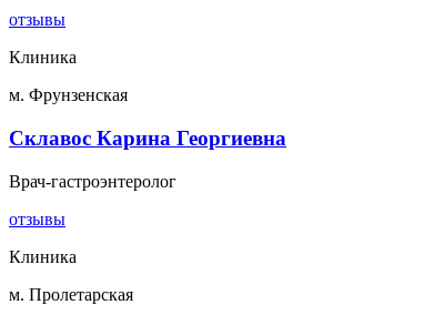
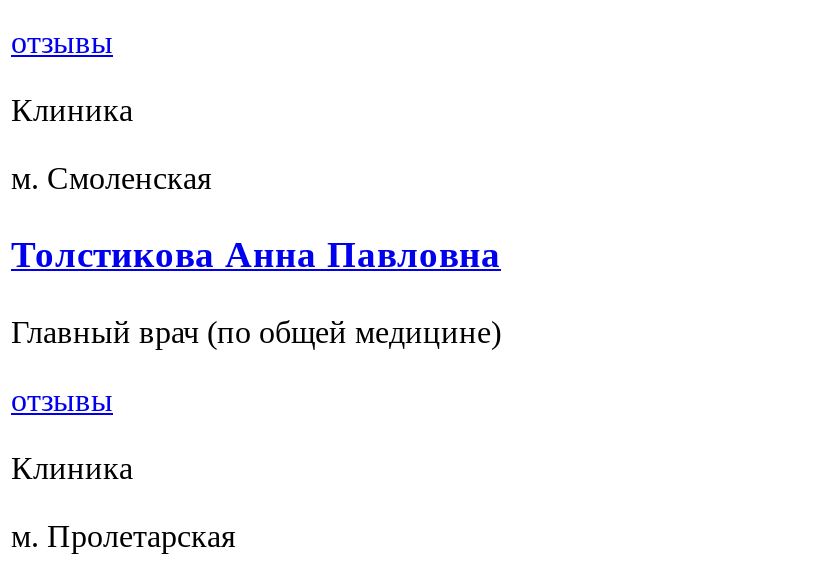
- м. Фрунзенская
+ м. Смоленская

- Склавос Карина Георгиевна
+ Толстикова Анна Павловна

- Врач-гастроэнтеролог
+ Главный врач (по общей медицине)
